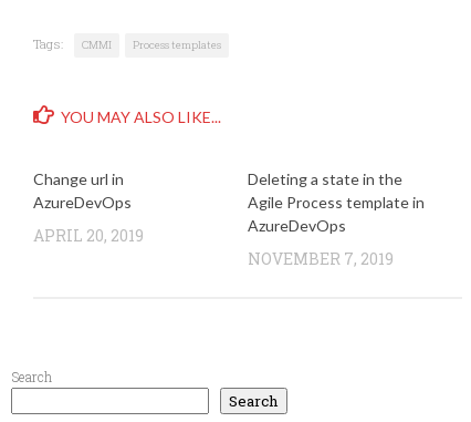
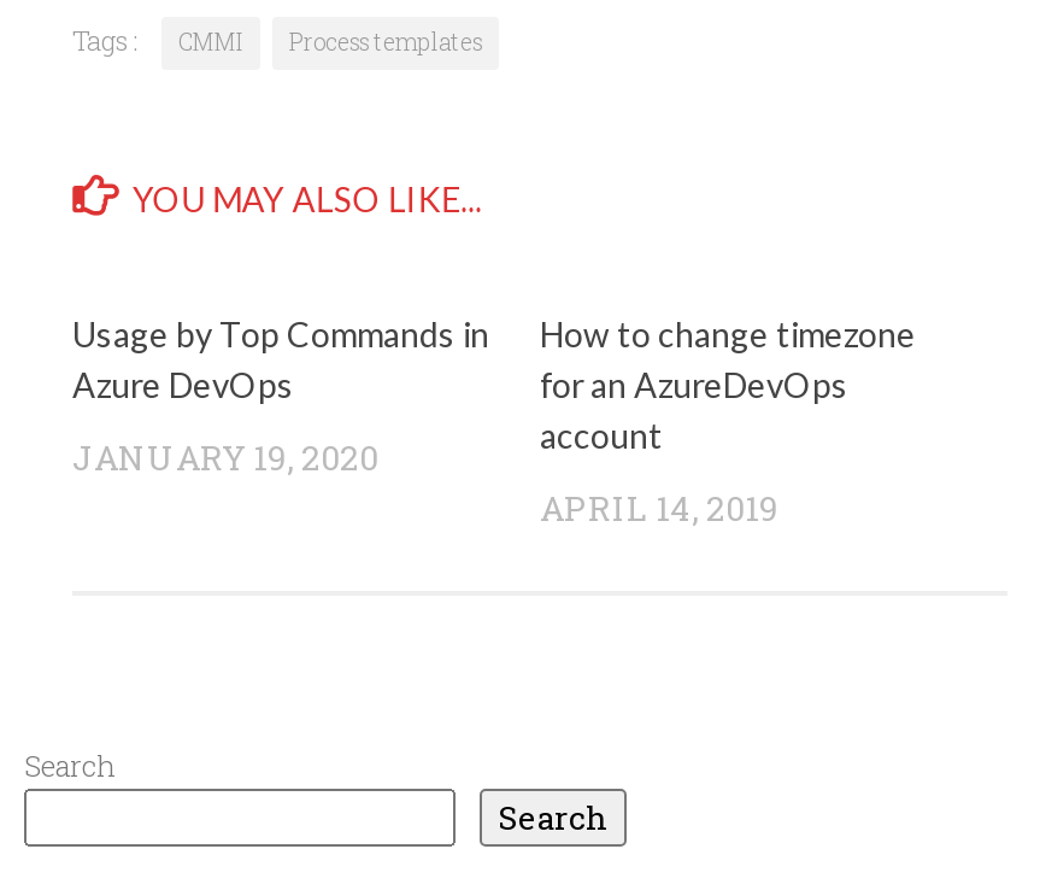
- Change url in
- AzureDevOps
+ Usage by Top Commands in
+ Azure DevOps

- Deleting a state in the
- Agile Process template in
- AzureDevOps
+ How to change timezone
+ for an AzureDevOps
+ account

- APRIL 20, 2019
+ JANUARY 19, 2020

- NOVEMBER 7, 2019
+ APRIL 14, 2019
